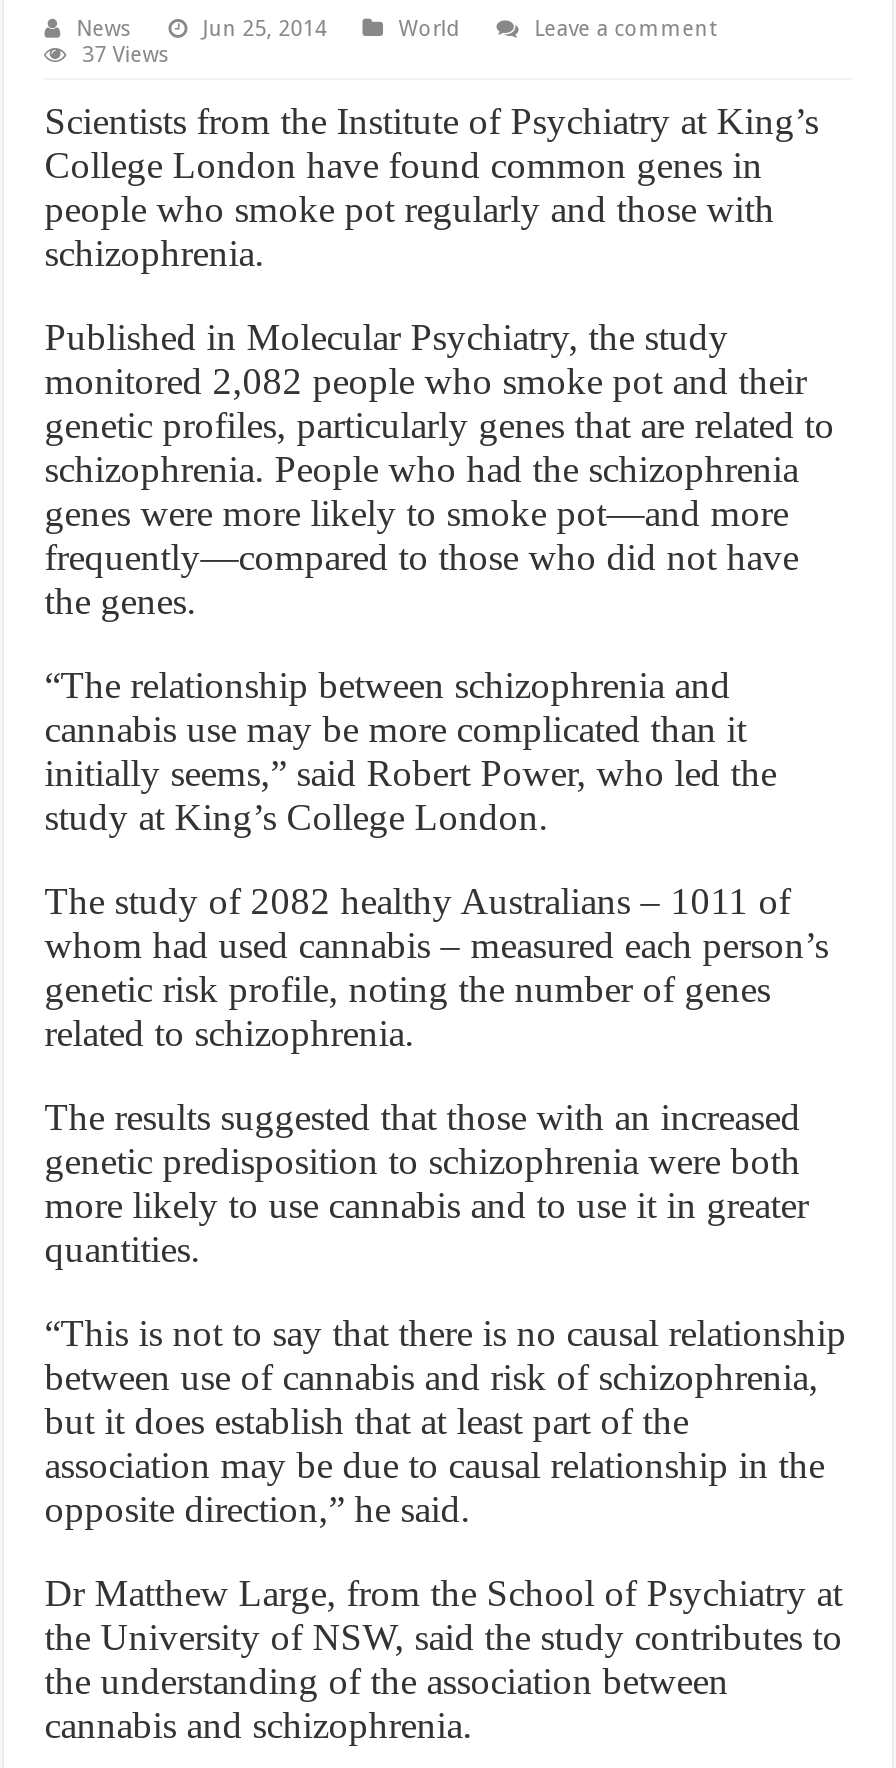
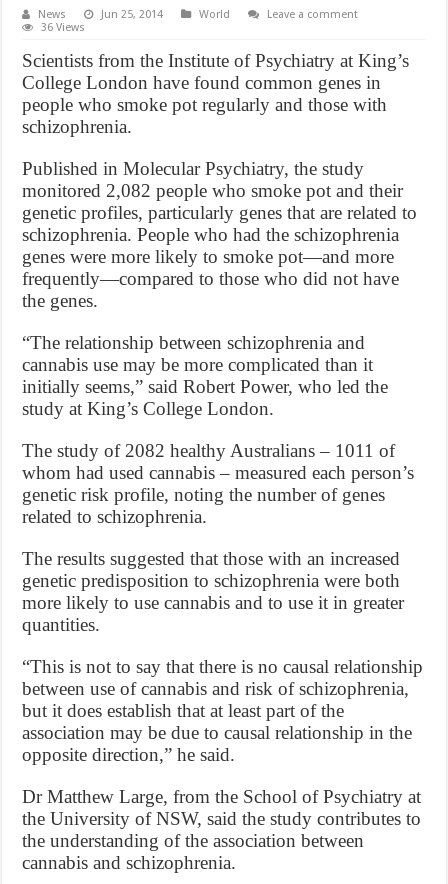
- 37 Views
+ 36 Views
